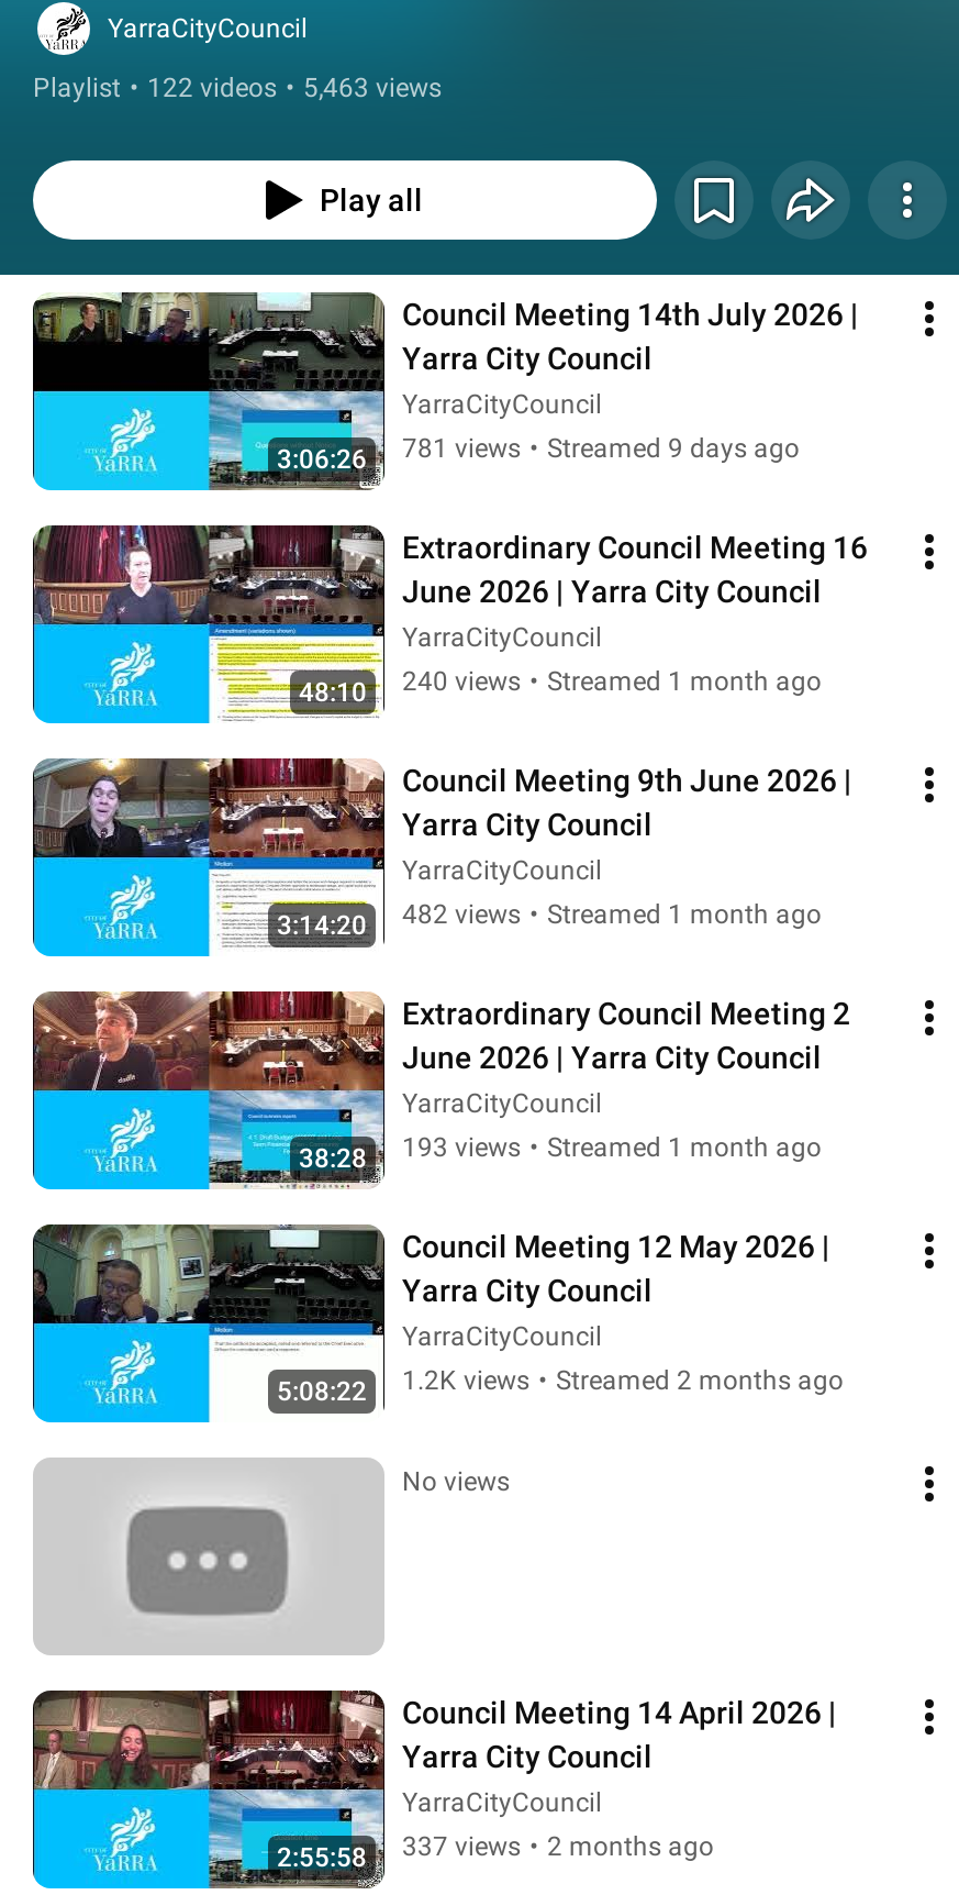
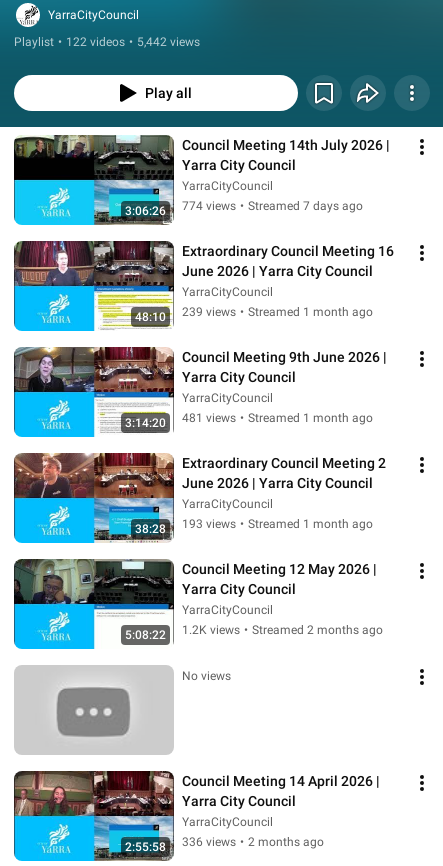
- Playlist • 122 videos • 5,463 views
+ Playlist • 122 videos • 5,442 views

- 781 views • Streamed 9 days ago
+ 774 views • Streamed 7 days ago

- 240 views • Streamed 1 month ago
+ 239 views • Streamed 1 month ago

- 482 views • Streamed 1 month ago
+ 481 views • Streamed 1 month ago

- 337 views • 2 months ago
+ 336 views • 2 months ago
